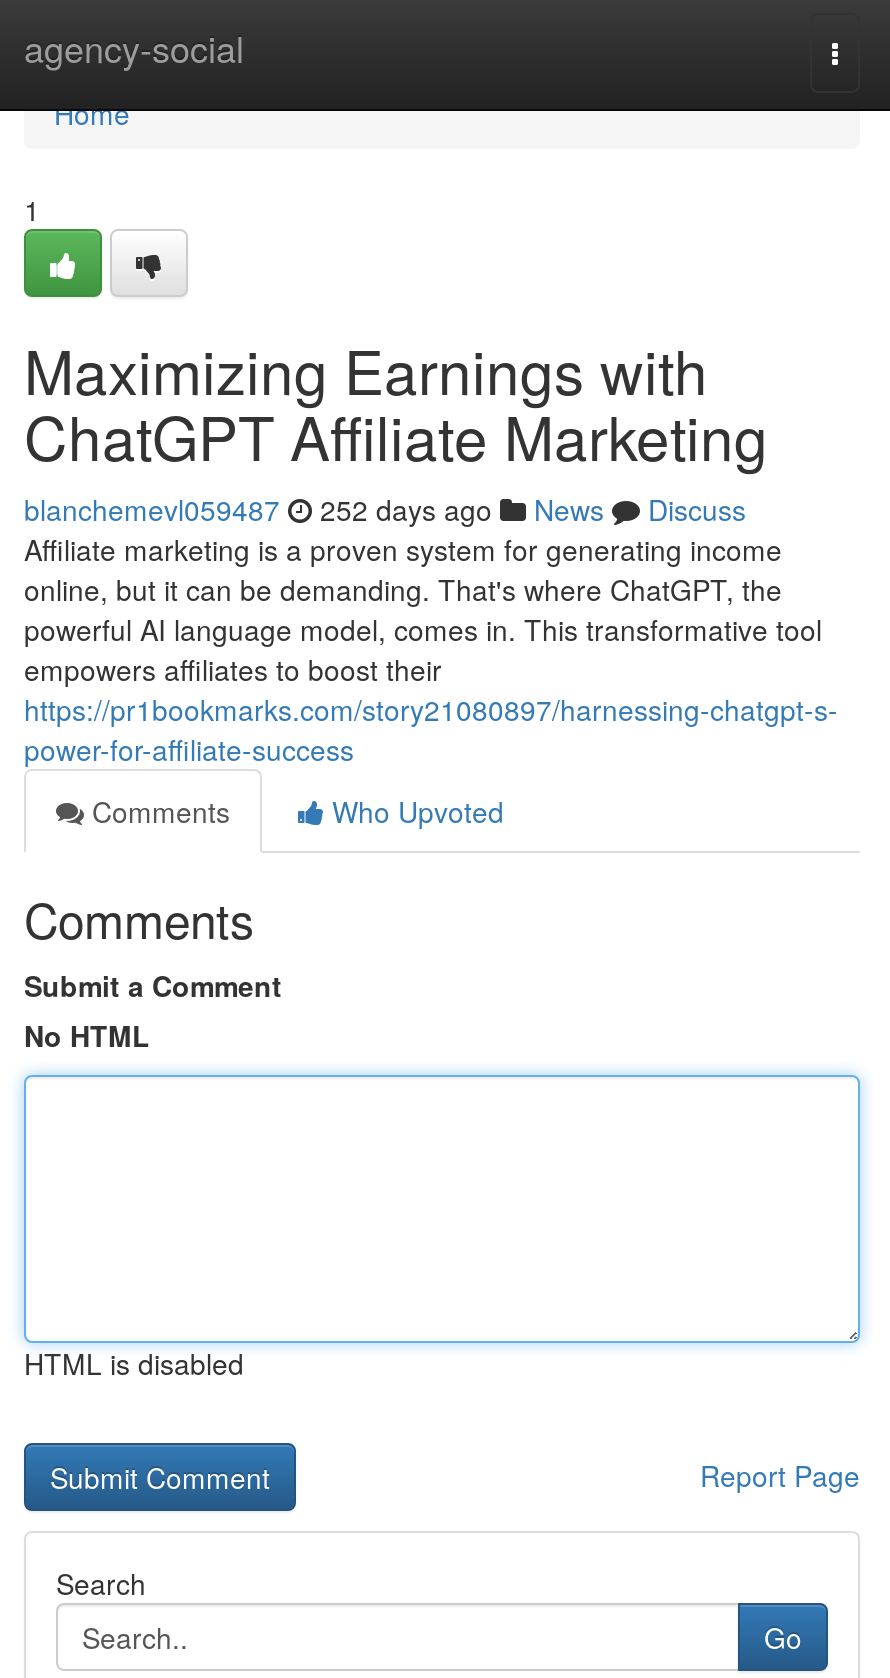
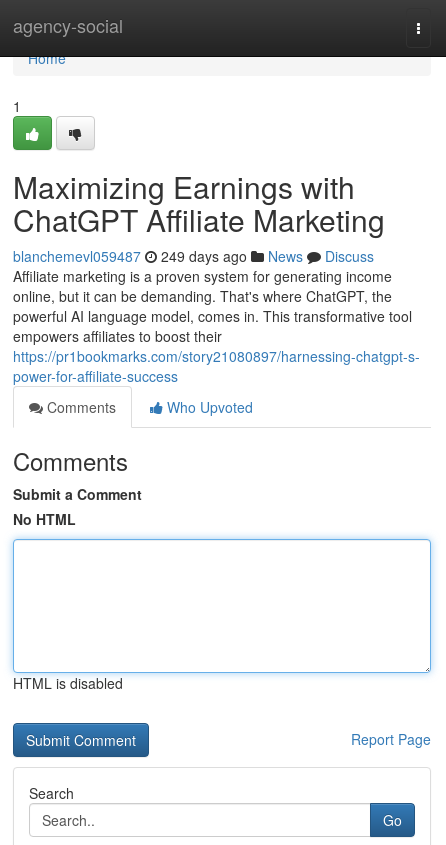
- blanchemevl059487 252 days ago News Discuss
+ blanchemevl059487 249 days ago News Discuss
